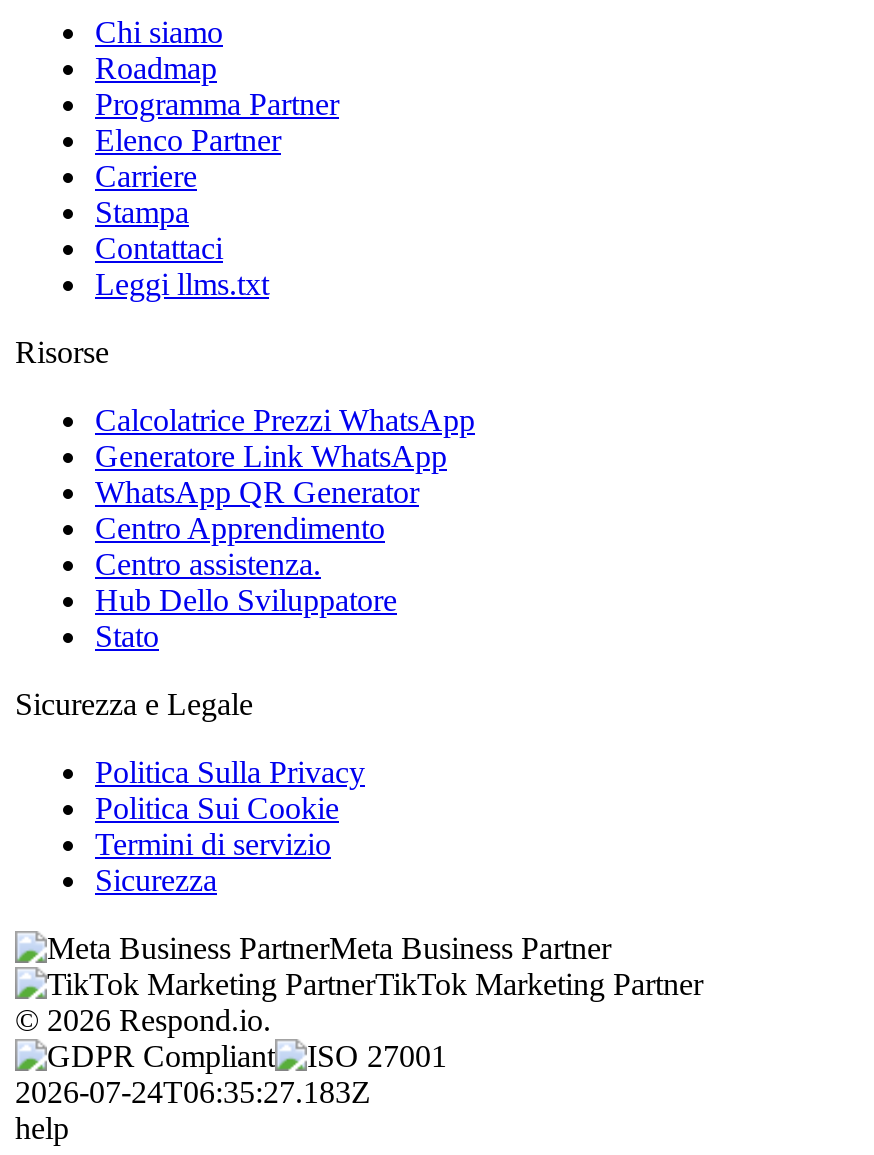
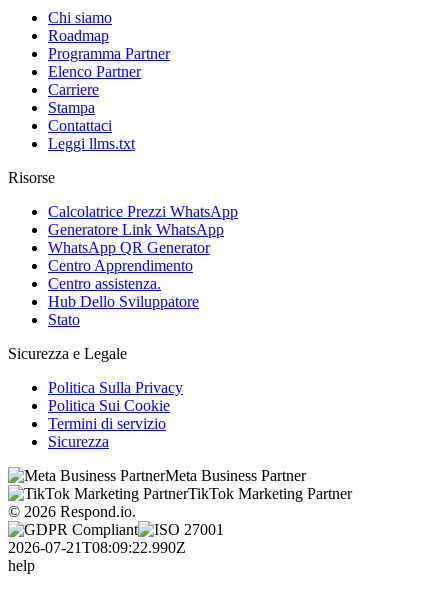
- 2026-07-24T06:35:27.183Z
+ 2026-07-21T08:09:22.990Z
